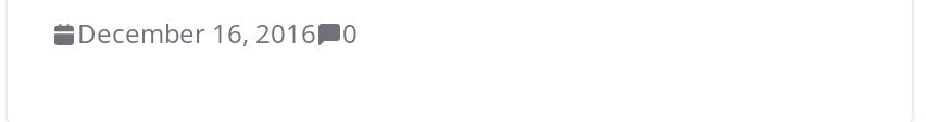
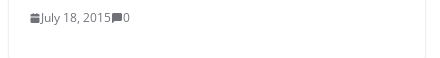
- December 16, 2016 0
+ July 18, 2015 0
